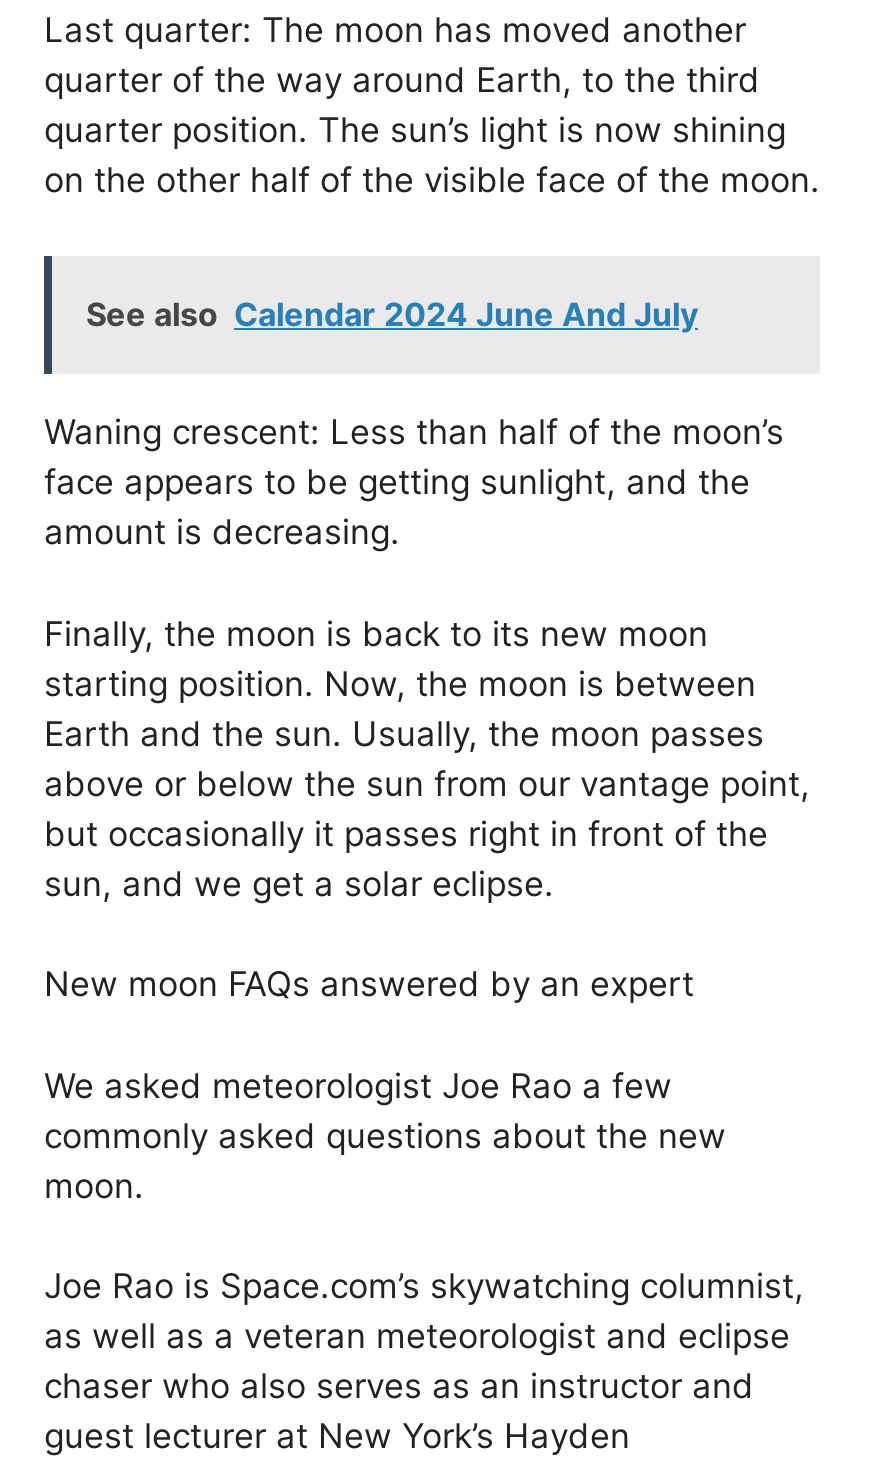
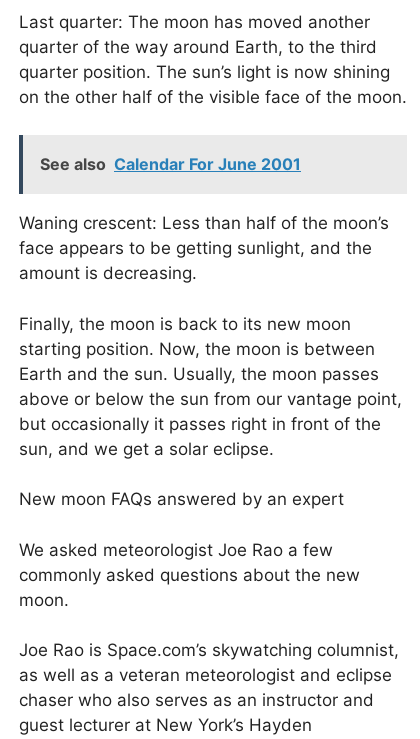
- See also Calendar 2024 June And July
+ See also Calendar For June 2001
